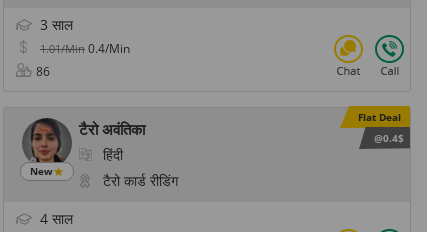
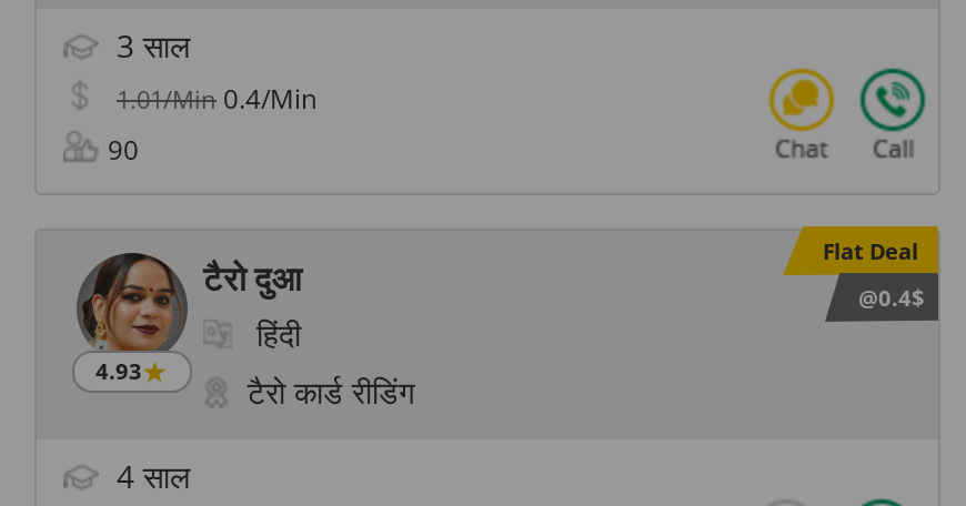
- 86
+ 90

- [image]
- New
+ [image]
+ 4.93

- टैरो अवंतिका
+ टैरो दुआ
